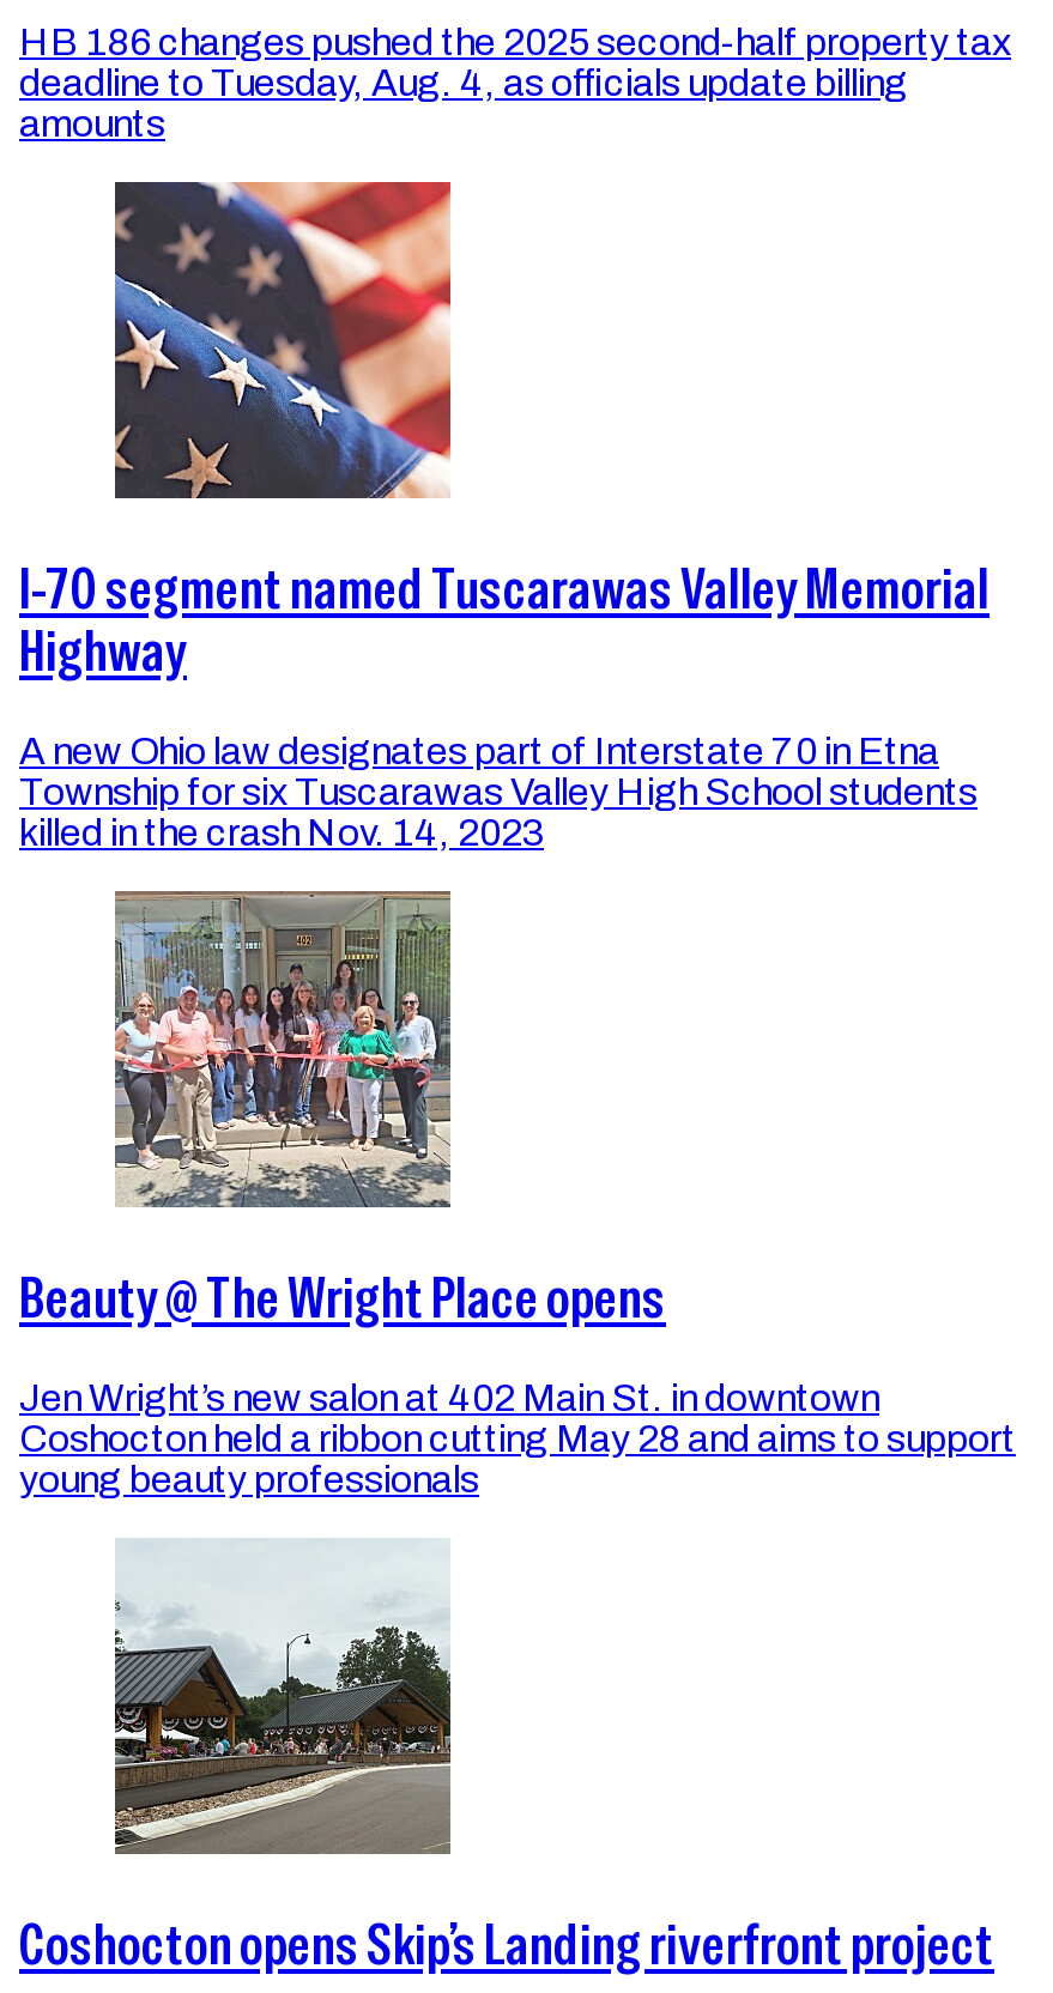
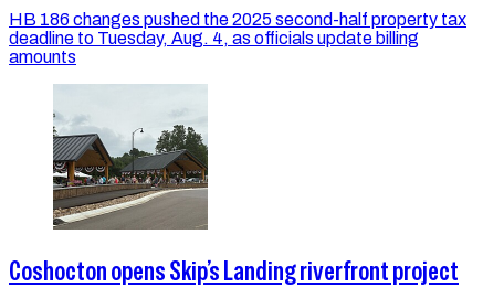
- [image]
- I-70 segment named Tuscarawas Valley Memorial
- Highway
- A new Ohio law designates part of Interstate 70 in Etna
- Township for six Tuscarawas Valley High School students
- killed in the crash Nov. 14, 2023

- [image]
- Beauty @ The Wright Place opens
- Jen Wright’s new salon at 402 Main St. in downtown
- Coshocton held a ribbon cutting May 28 and aims to support
- young beauty professionals
